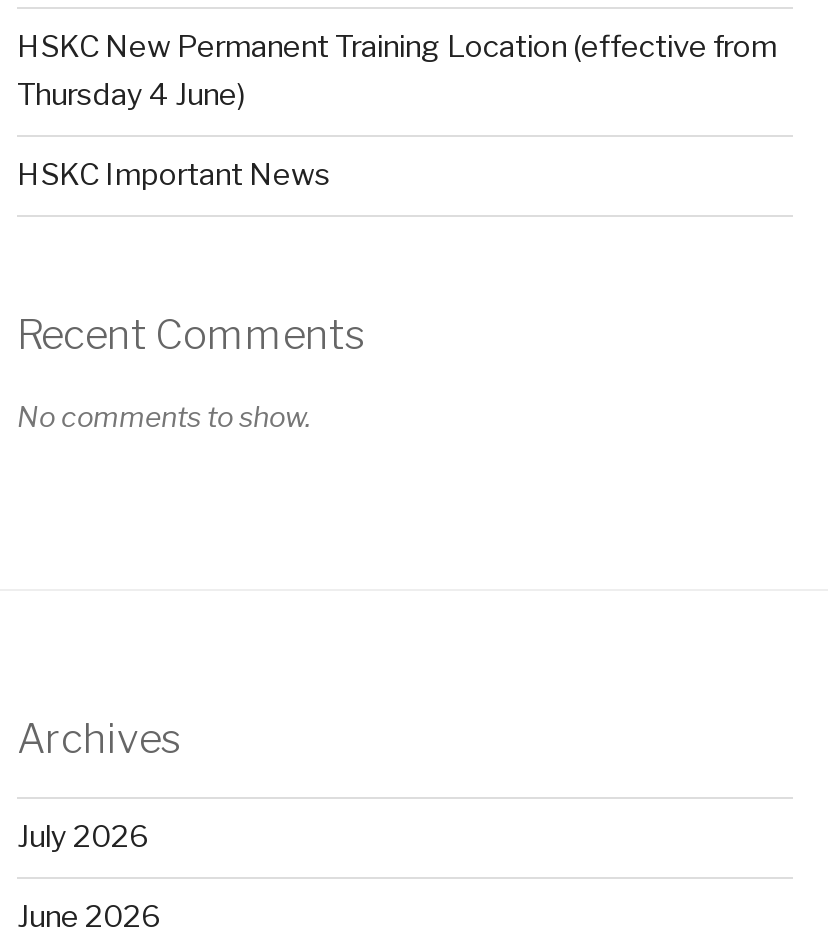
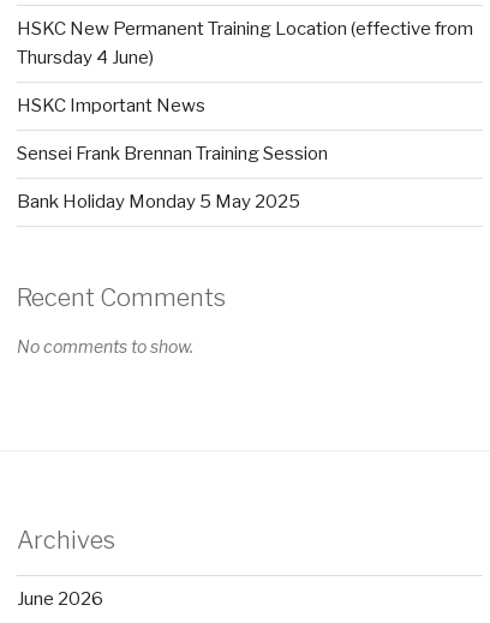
+ Sensei Frank Brennan Training Session
+ Bank Holiday Monday 5 May 2025

moved down: Recent Comments | No comments to show. | Archives

- July 2026
